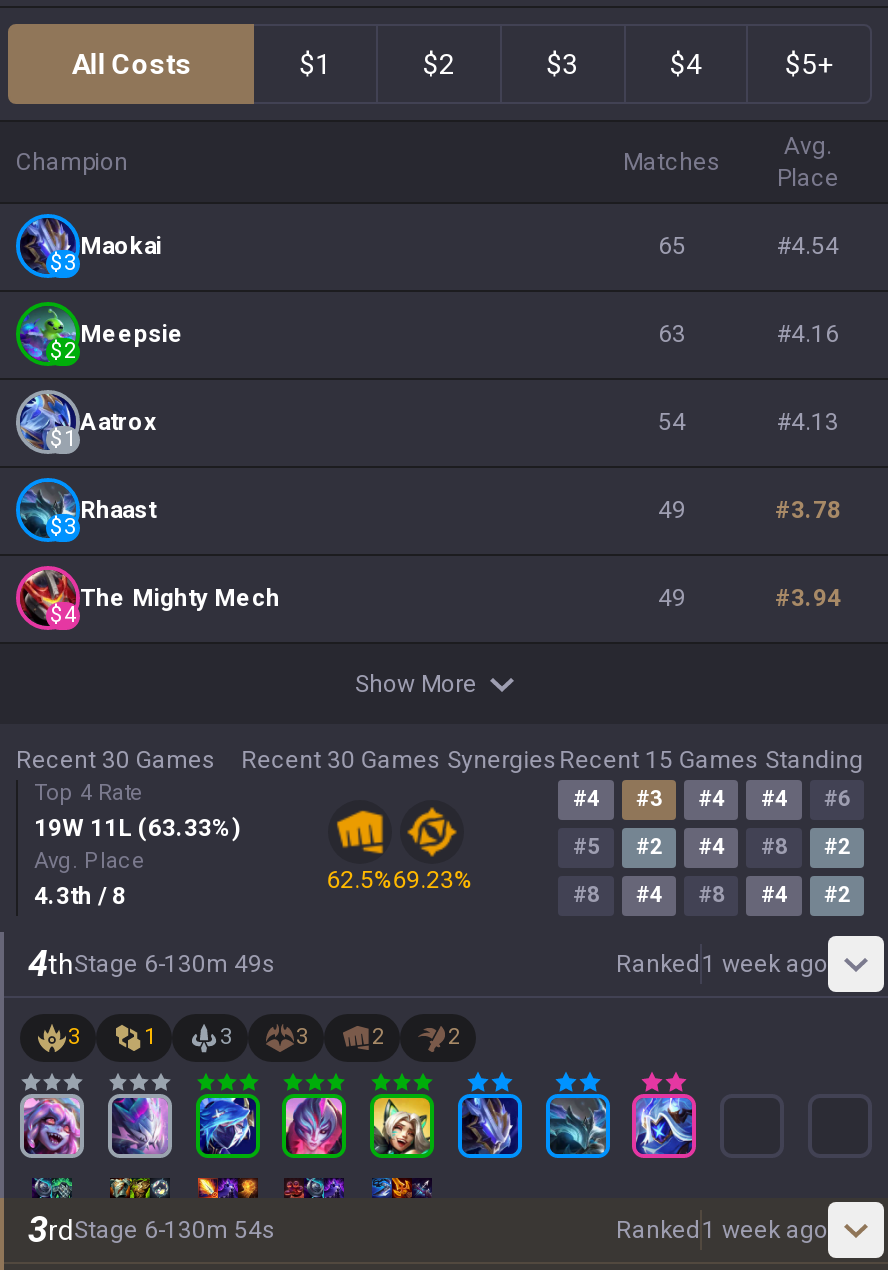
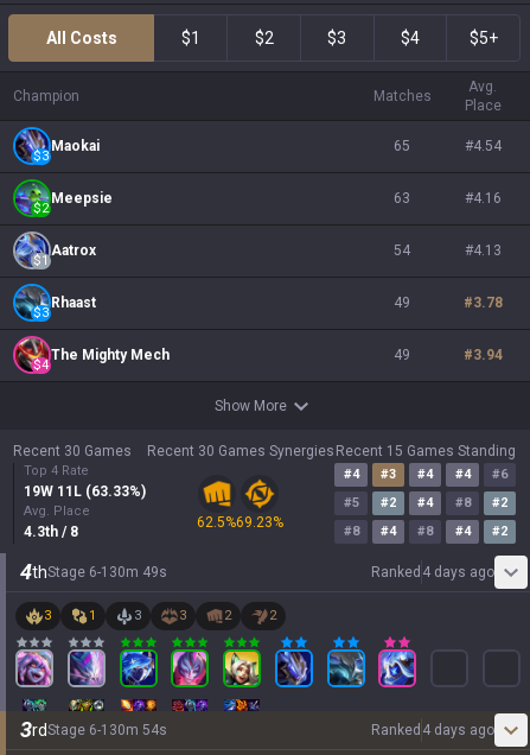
- Ranked 1 week ago
+ Ranked 4 days ago

- Ranked 1 week ago
+ Ranked 4 days ago
